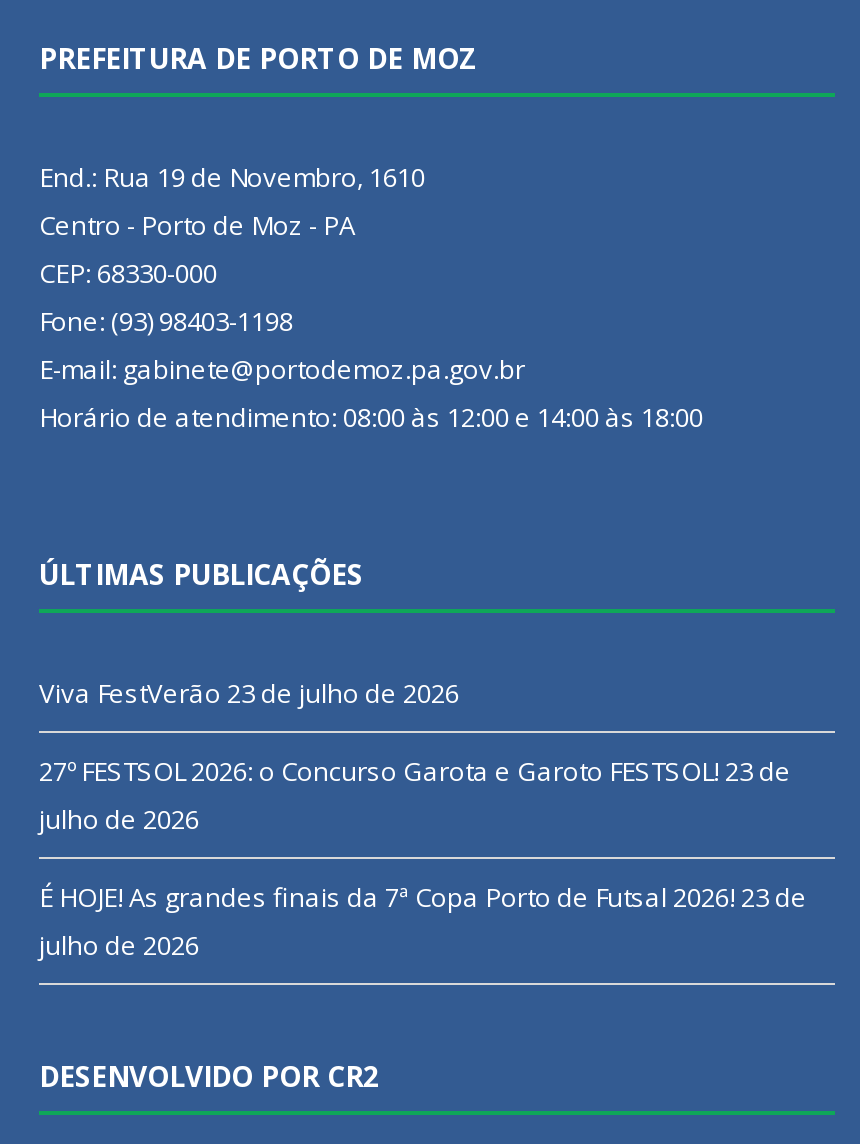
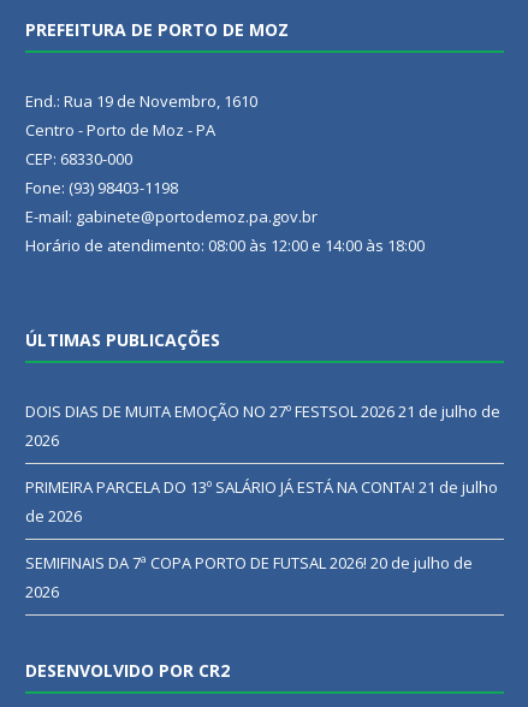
- Viva FestVerão 23 de julho de 2026
+ DOIS DIAS DE MUITA EMOÇÃO NO 27º FESTSOL 2026 21 de julho de
+ 2026

- 27º FESTSOL 2026: o Concurso Garota e Garoto FESTSOL! 23 de
- julho de 2026
+ PRIMEIRA PARCELA DO 13º SALÁRIO JÁ ESTÁ NA CONTA! 21 de julho
+ de 2026

- É HOJE! As grandes finais da 7ª Copa Porto de Futsal 2026! 23 de
- julho de 2026
+ SEMIFINAIS DA 7ª COPA PORTO DE FUTSAL 2026! 20 de julho de
+ 2026
